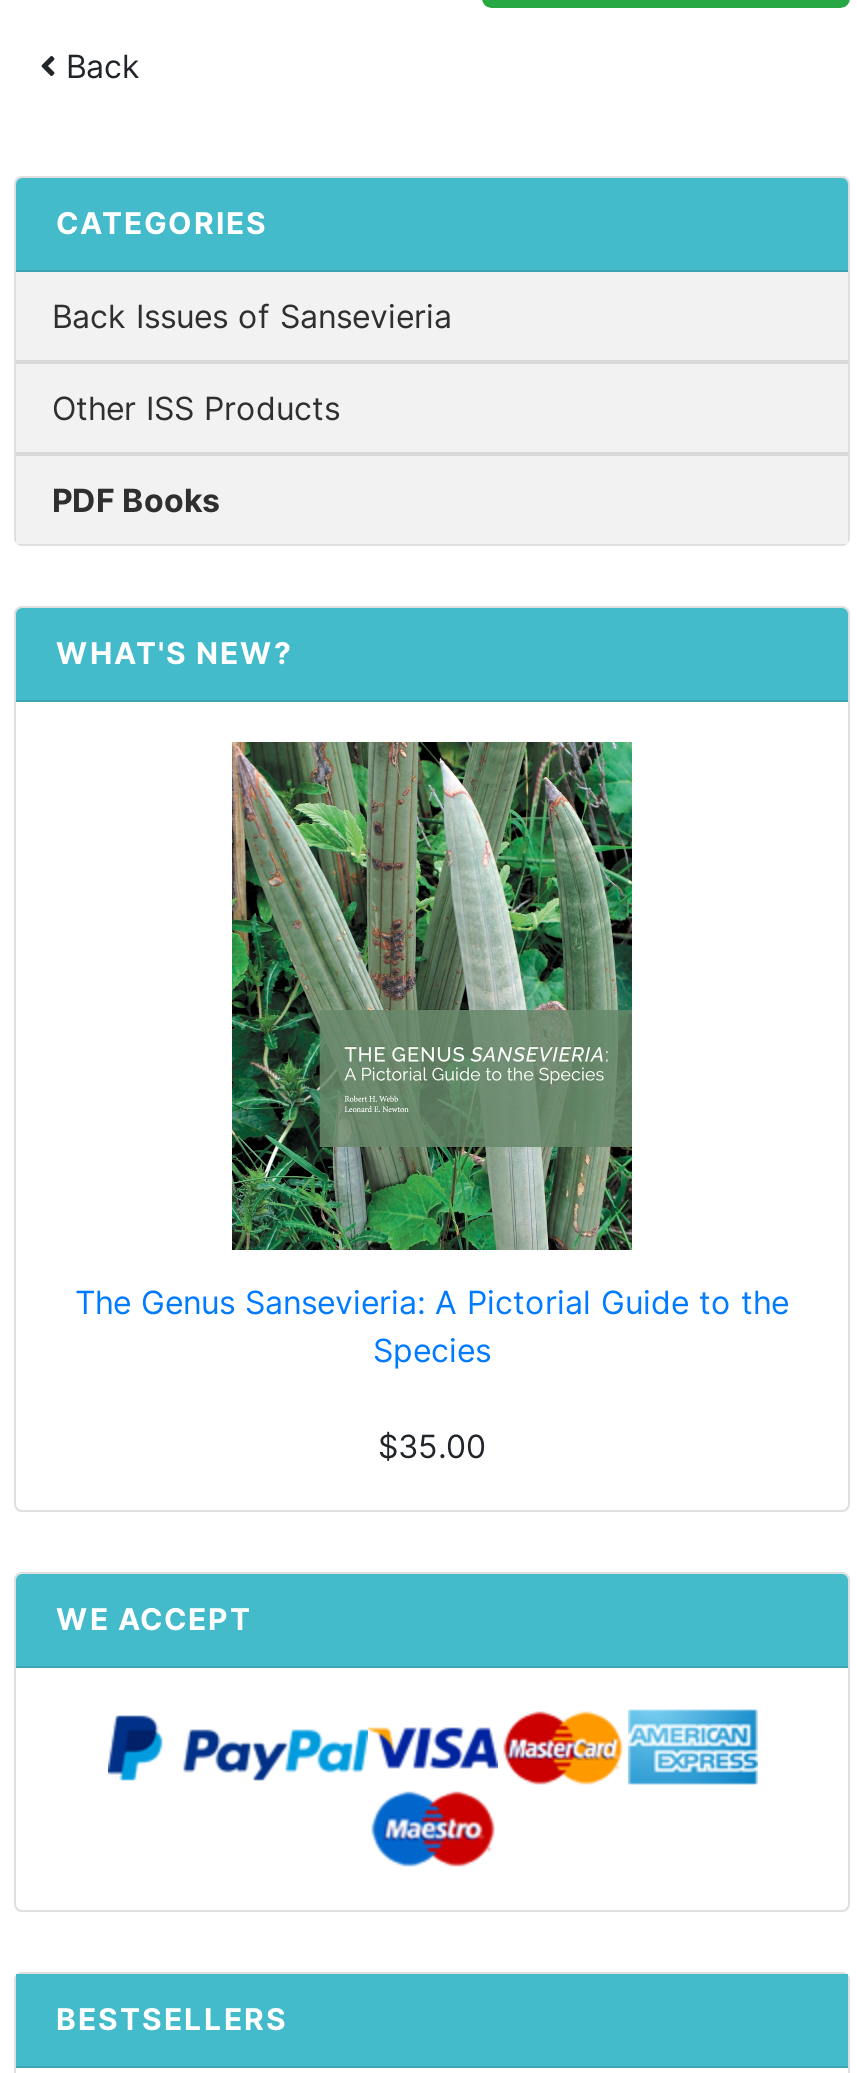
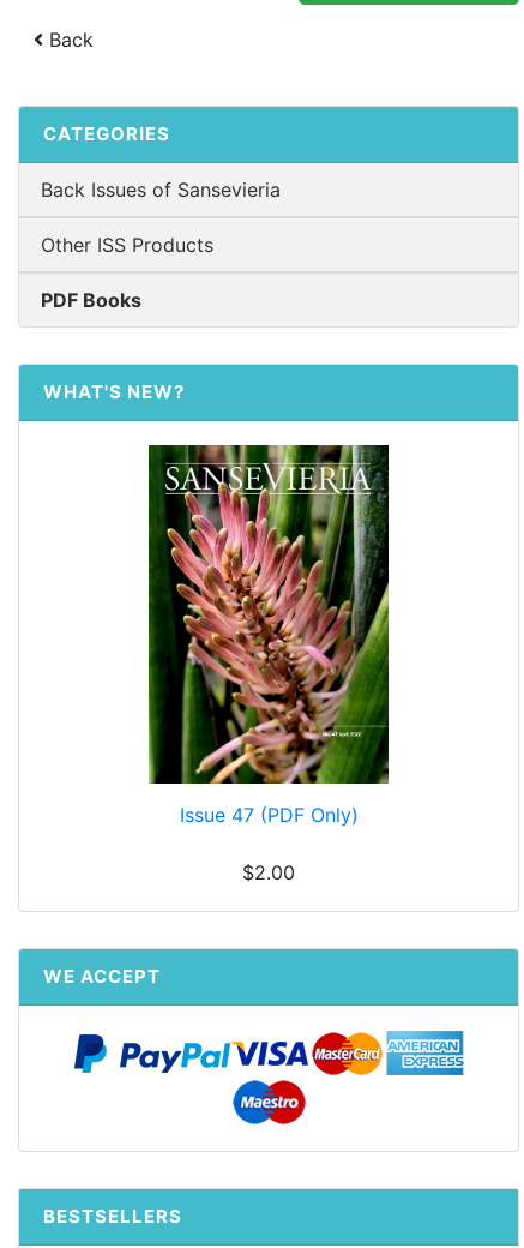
- [image]
- The Genus Sansevieria: A Pictorial Guide to the
- Species
+ [image]
+ Issue 47 (PDF Only)

- $35.00
+ $2.00
